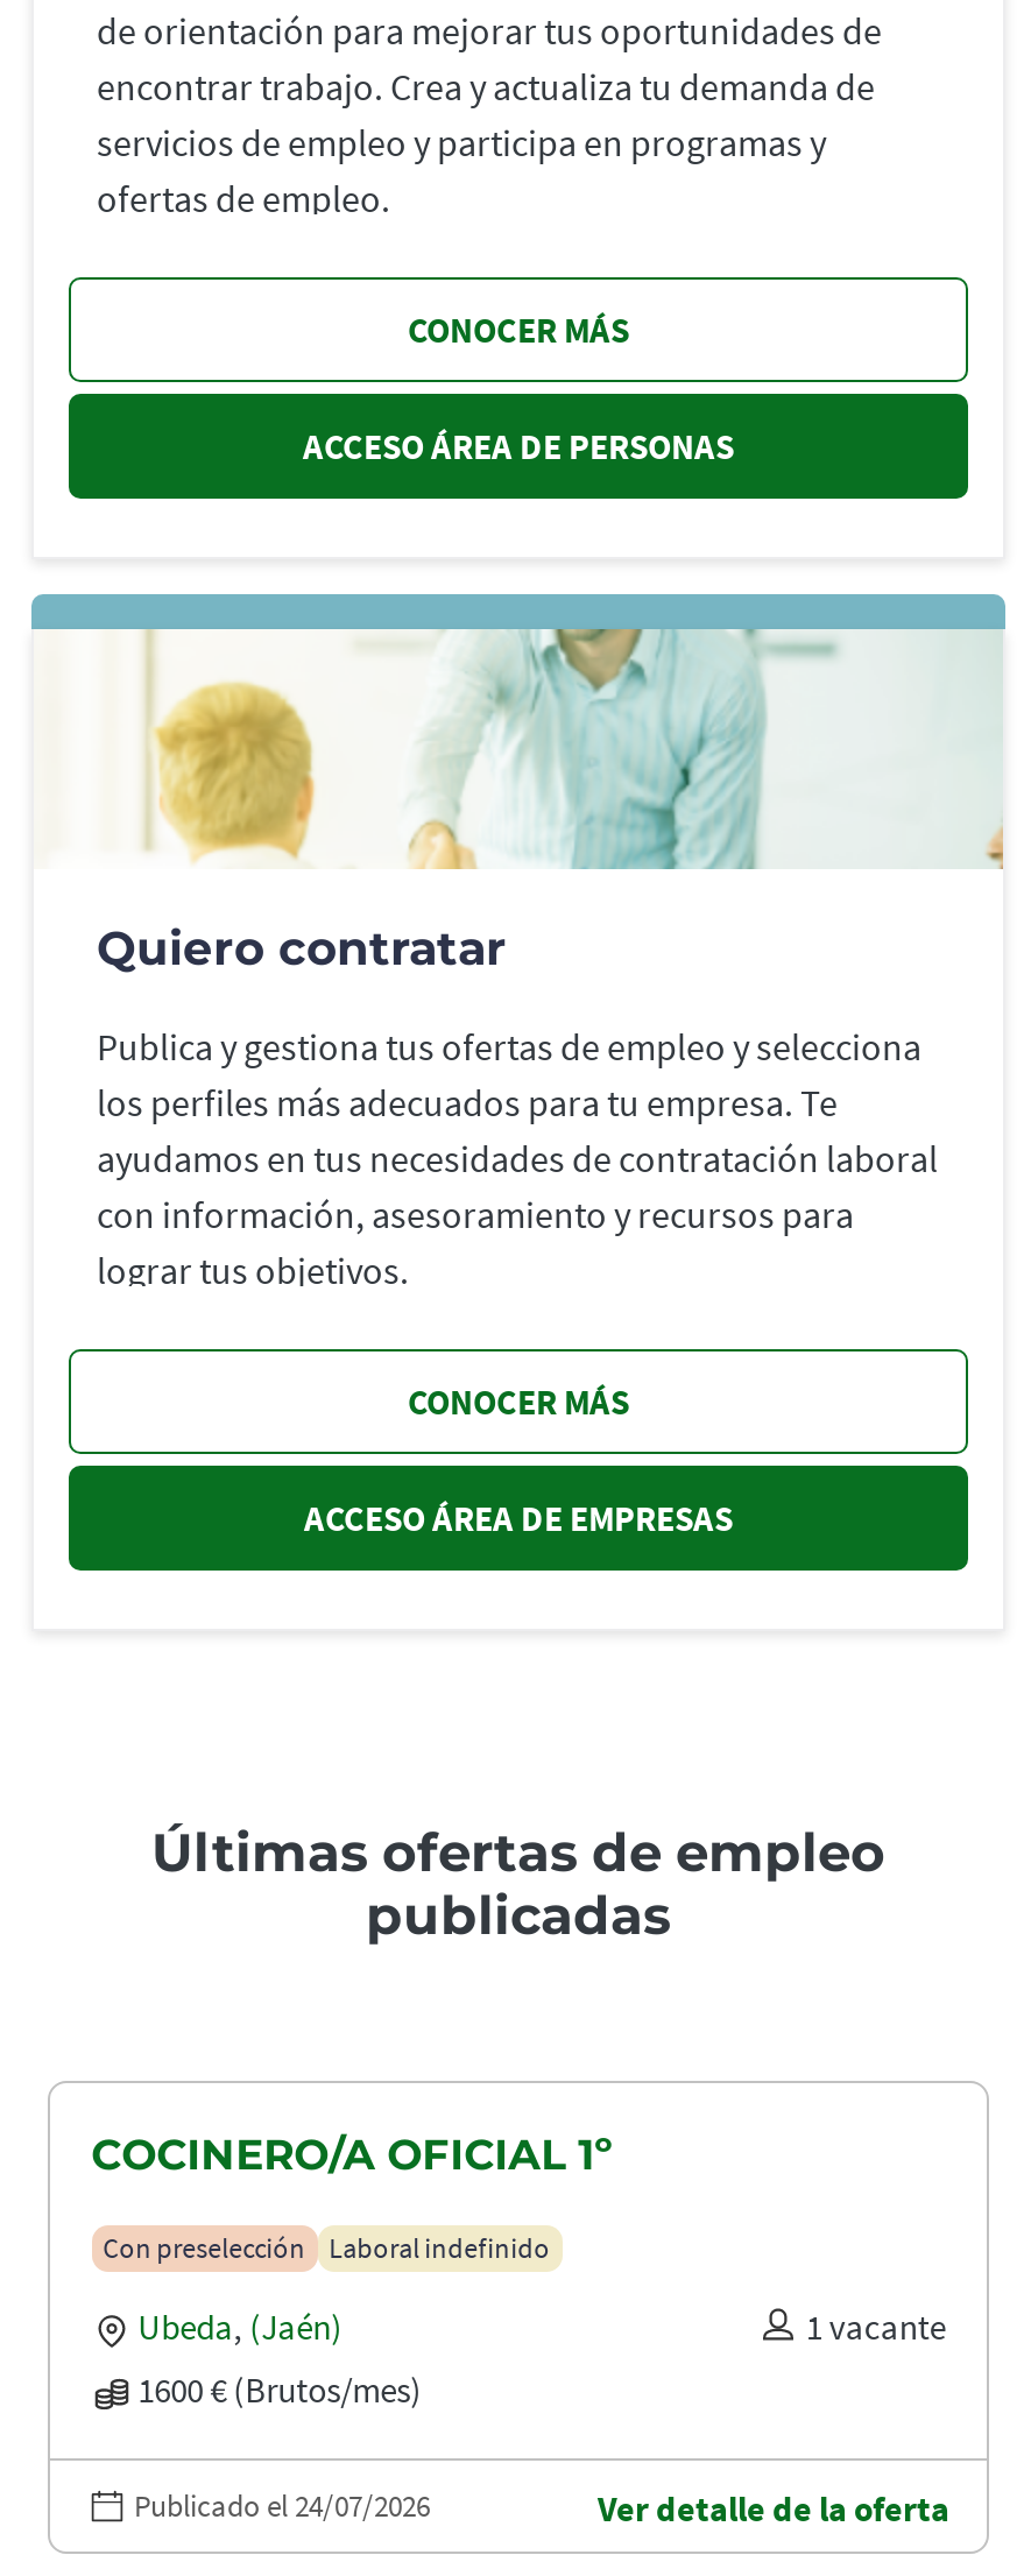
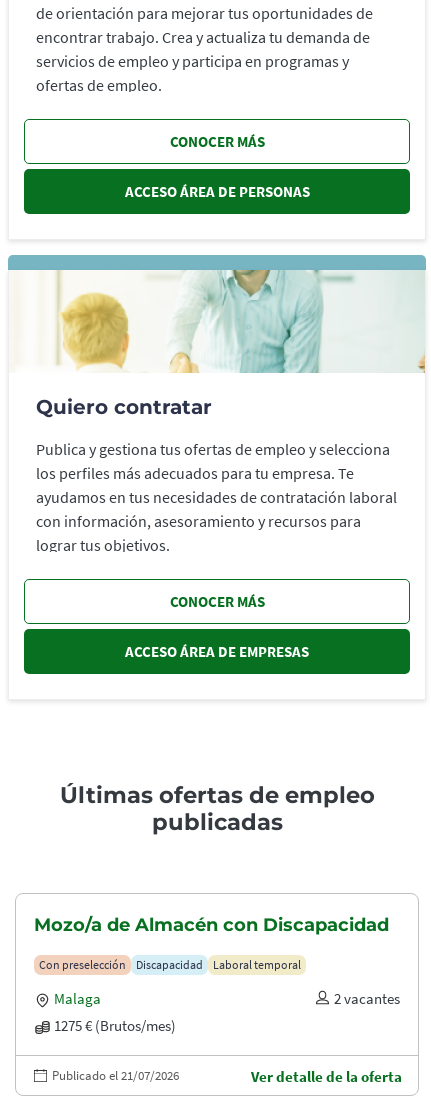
- COCINERO/A OFICIAL 1º
+ Mozo/a de Almacén con Discapacidad

- Laboral indefinido
+ Discapacidad
+ Laboral temporal

- Ubeda, (Jaén)
- 1 vacante
- 1600 € (Brutos/mes)
+ Malaga
+ 2 vacantes
+ 1275 € (Brutos/mes)

- Publicado el 24/07/2026
+ Publicado el 21/07/2026
